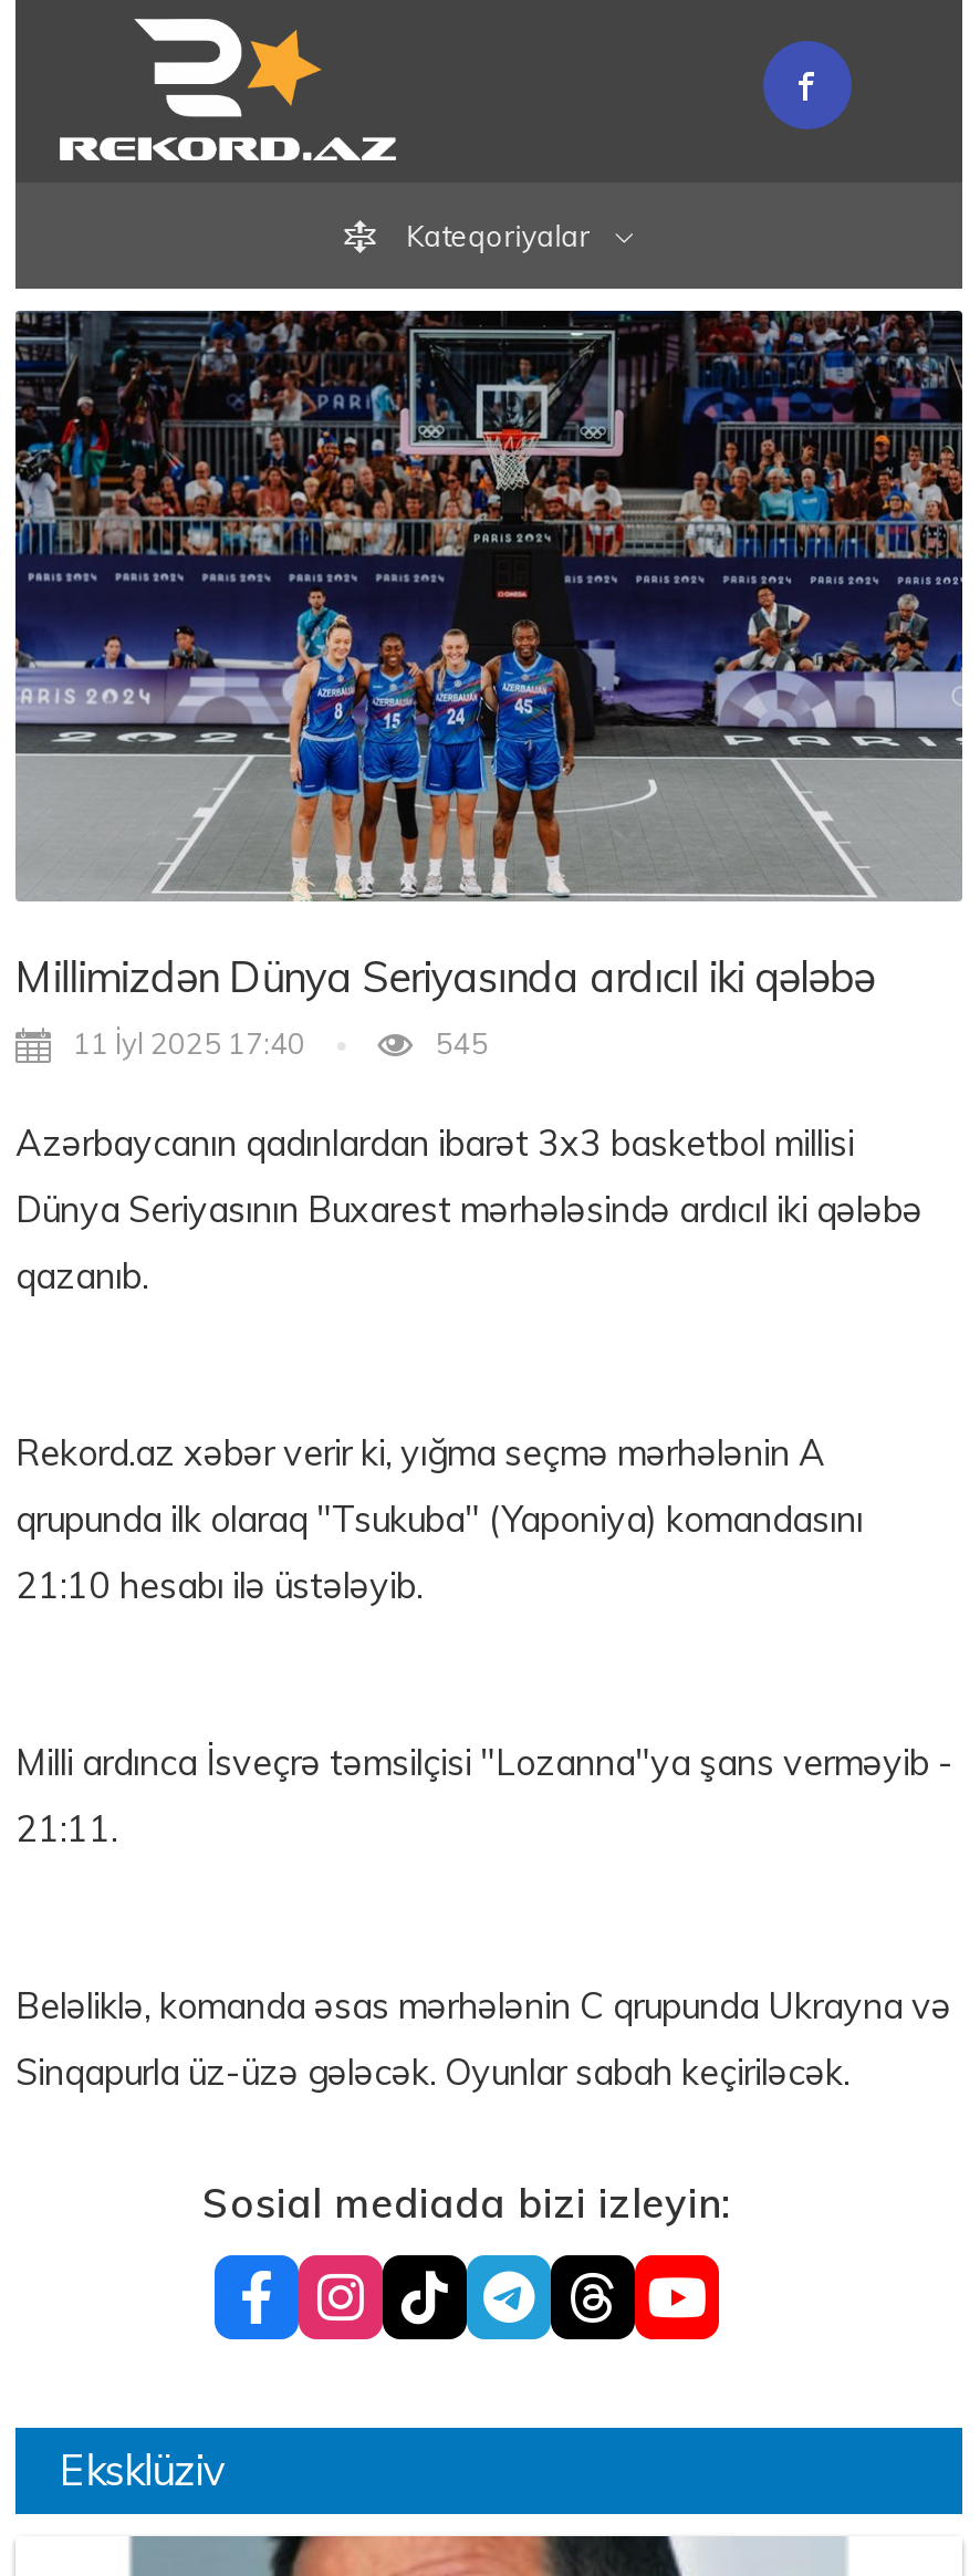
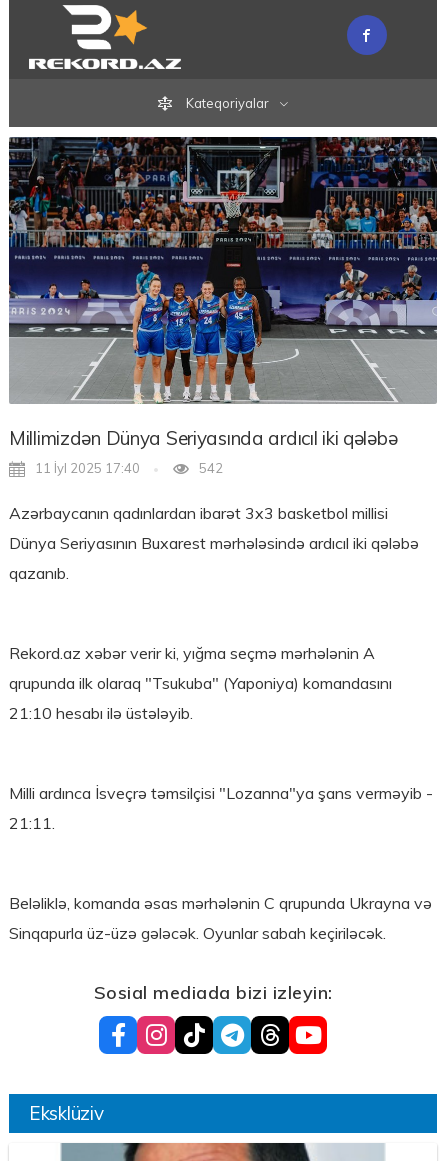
- 545
+ 542
